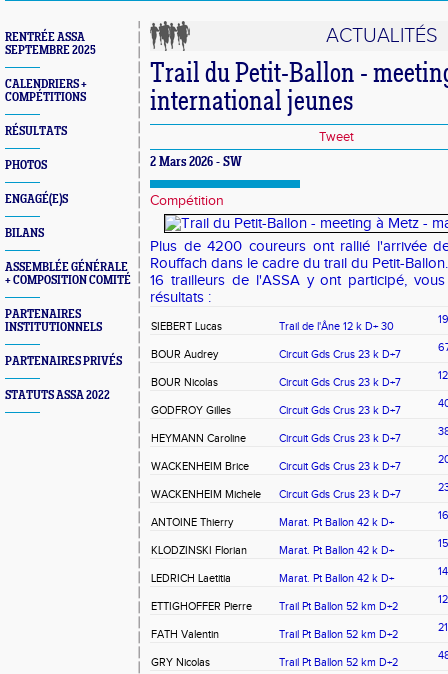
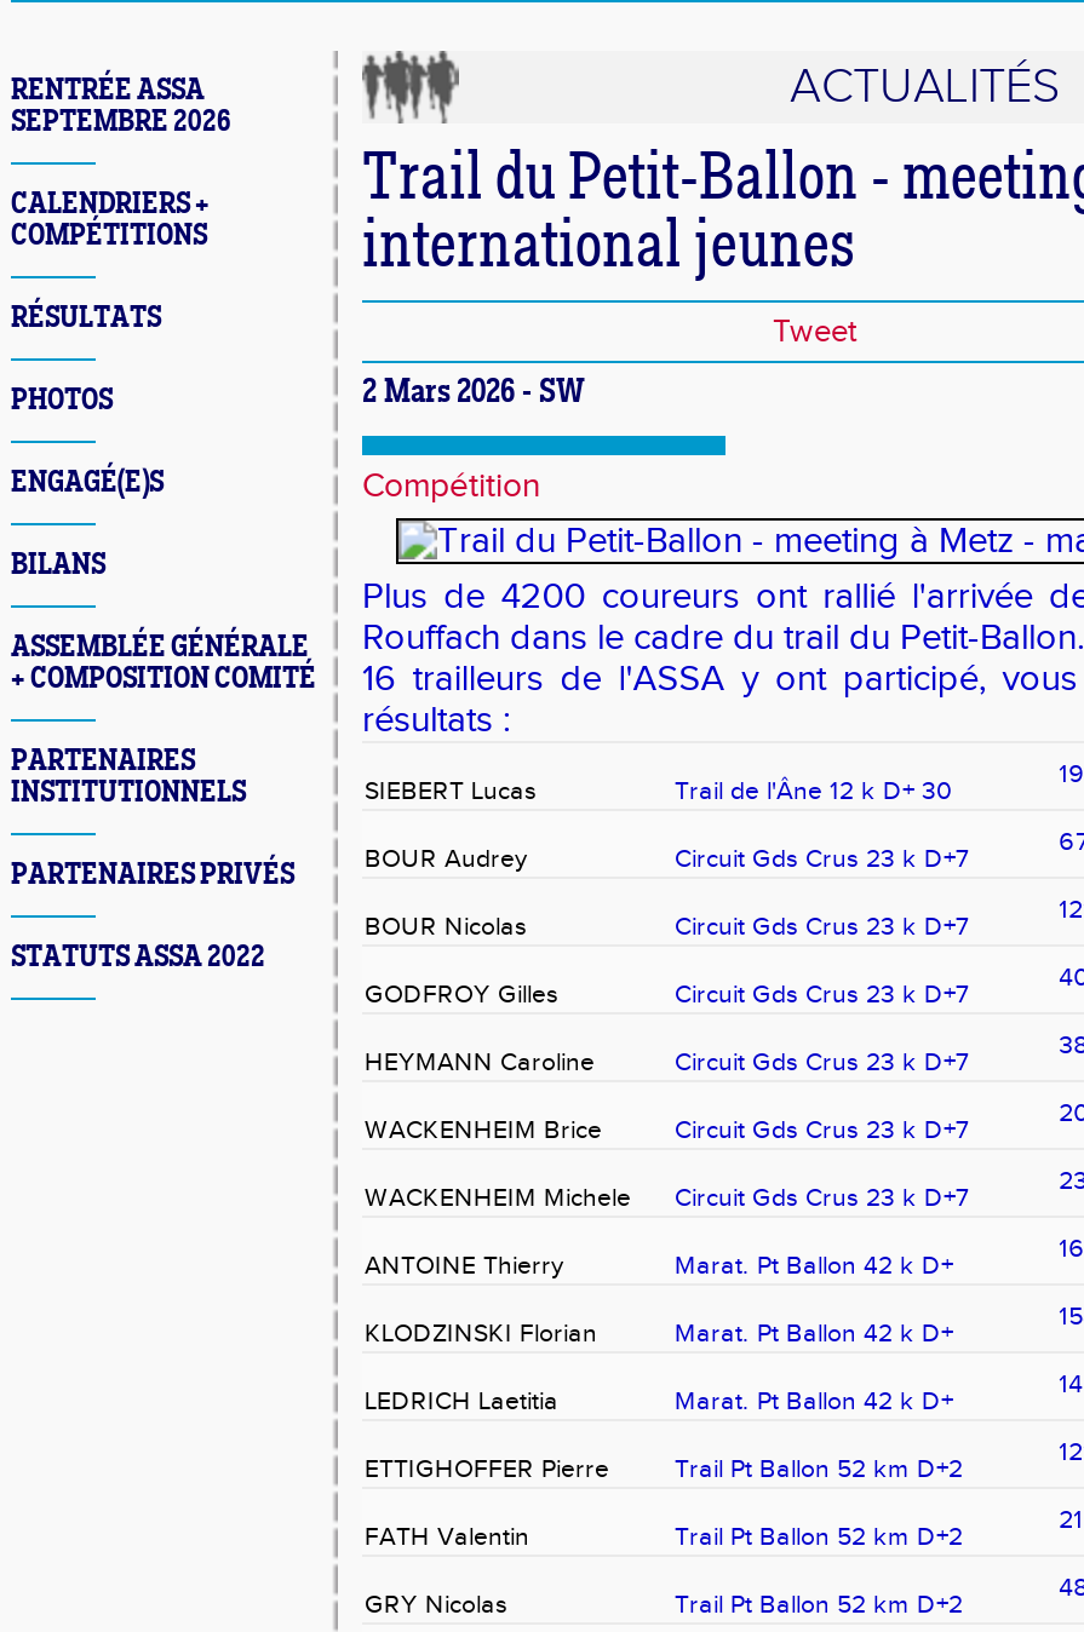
- SEPTEMBRE 2025
+ SEPTEMBRE 2026
